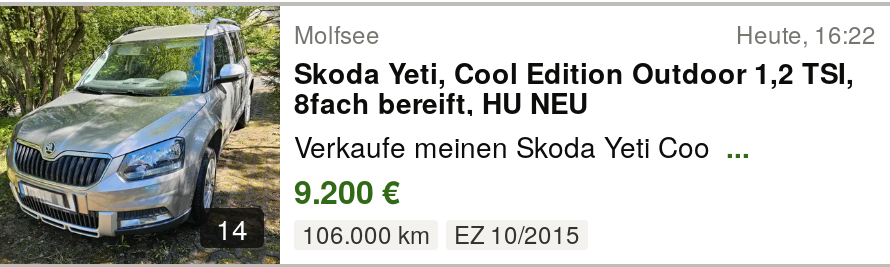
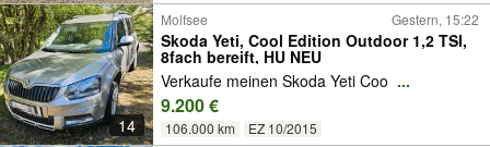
- Heute, 16:22
+ Gestern, 15:22
